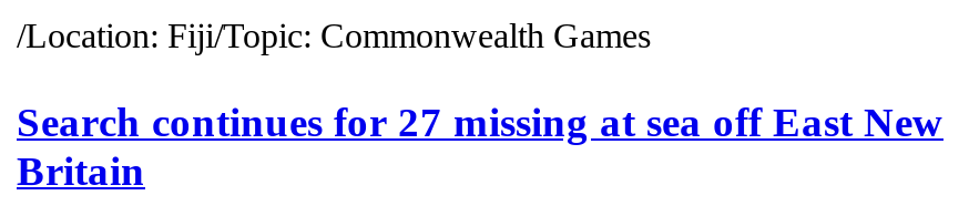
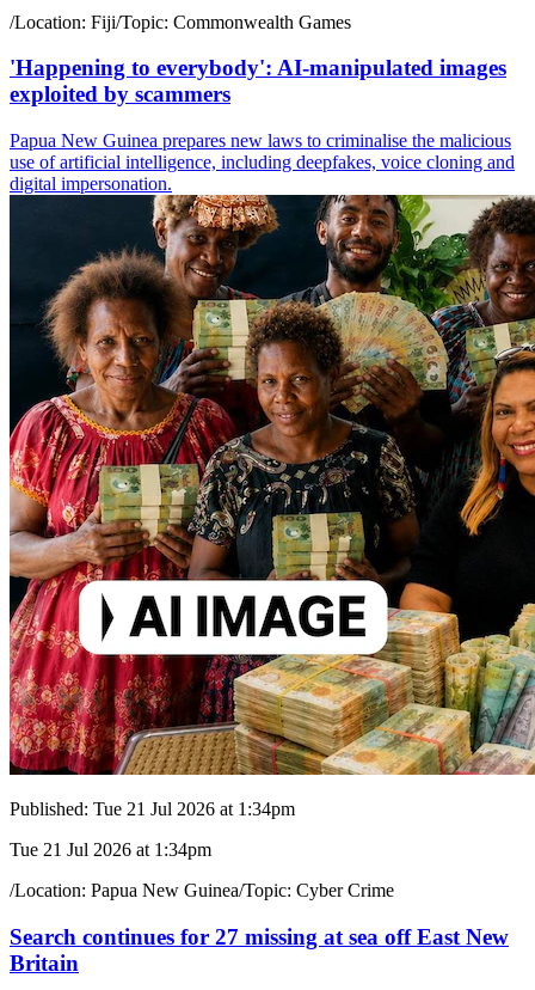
+ [image]
+ 'Happening to everybody': AI-manipulated images
+ exploited by scammers
+ Papua New Guinea prepares new laws to criminalise the malicious
+ use of artificial intelligence, including deepfakes, voice cloning and
+ digital impersonation.

+ Published: Tue 21 Jul 2026 at 1:34pm
+ Tue 21 Jul 2026 at 1:34pm
+ /Location: Papua New Guinea/Topic: Cyber Crime
